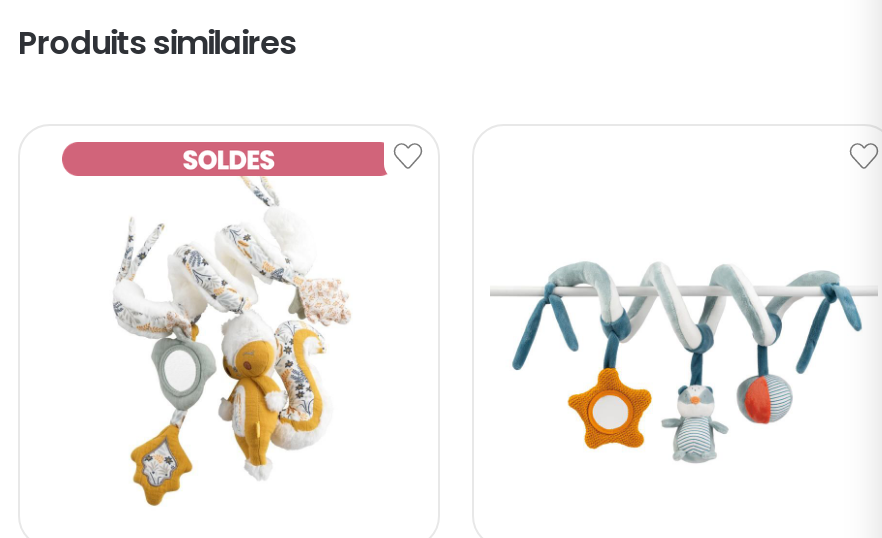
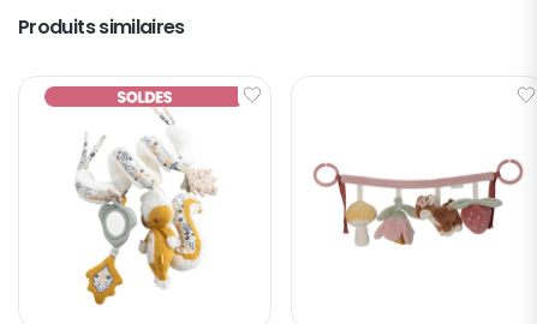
- [image]
+ [image]
